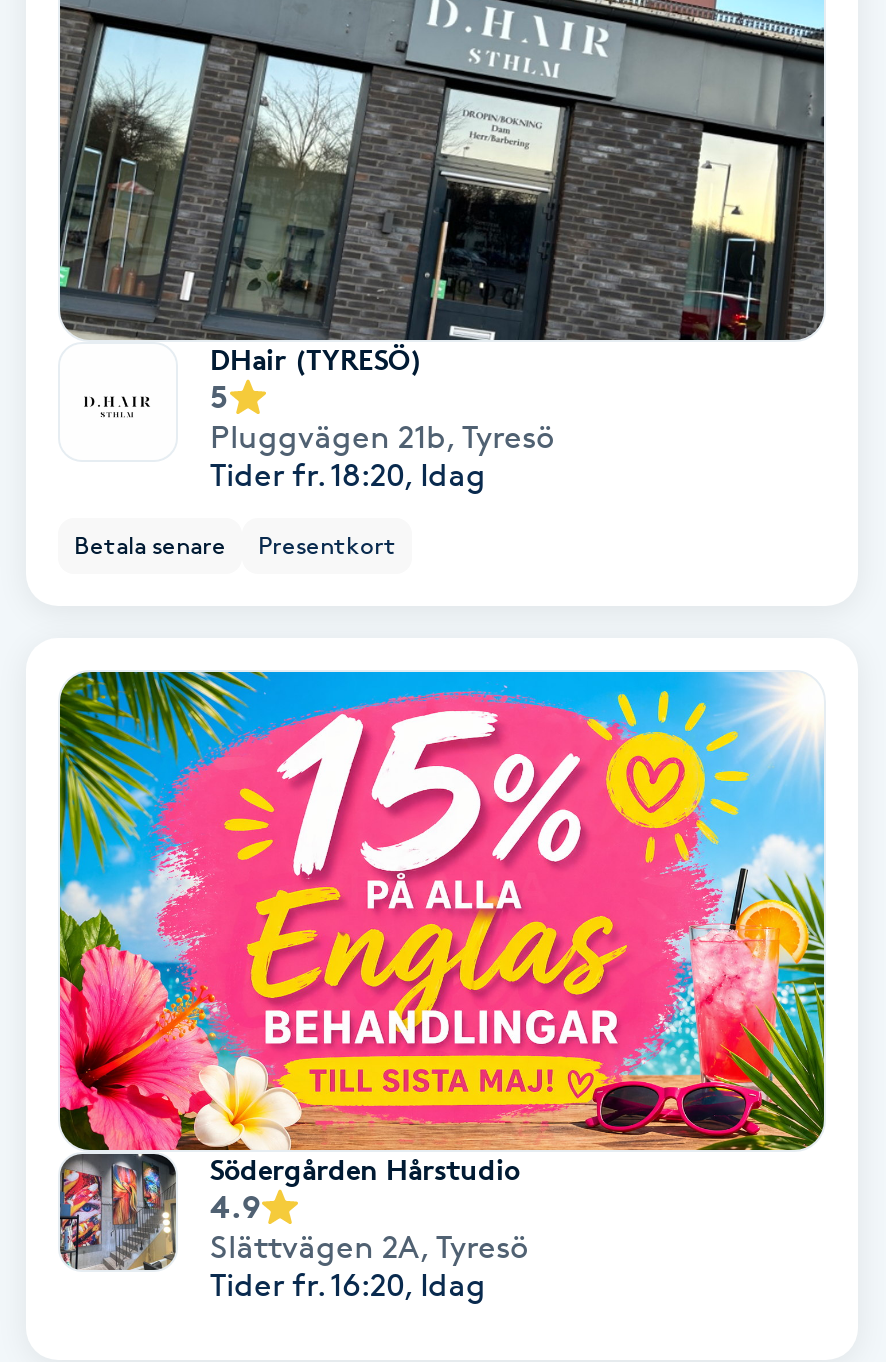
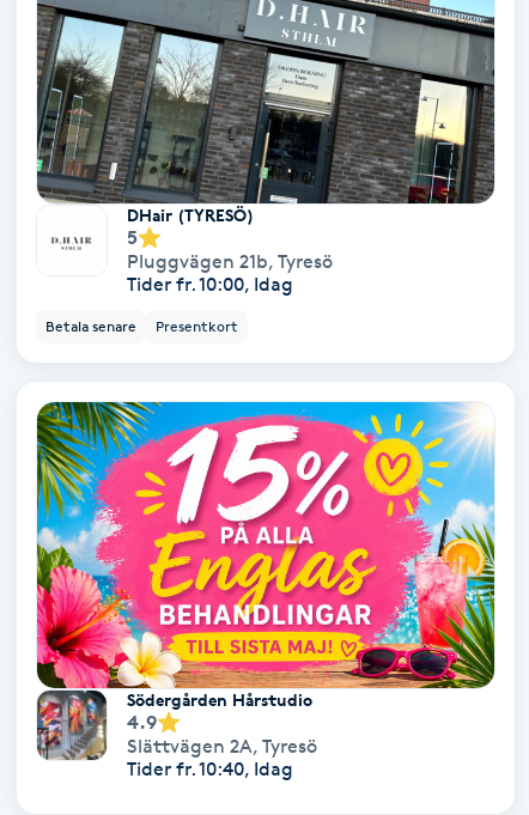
- Tider fr. 18:20, Idag
+ Tider fr. 10:00, Idag

- Tider fr. 16:20, Idag
+ Tider fr. 10:40, Idag
